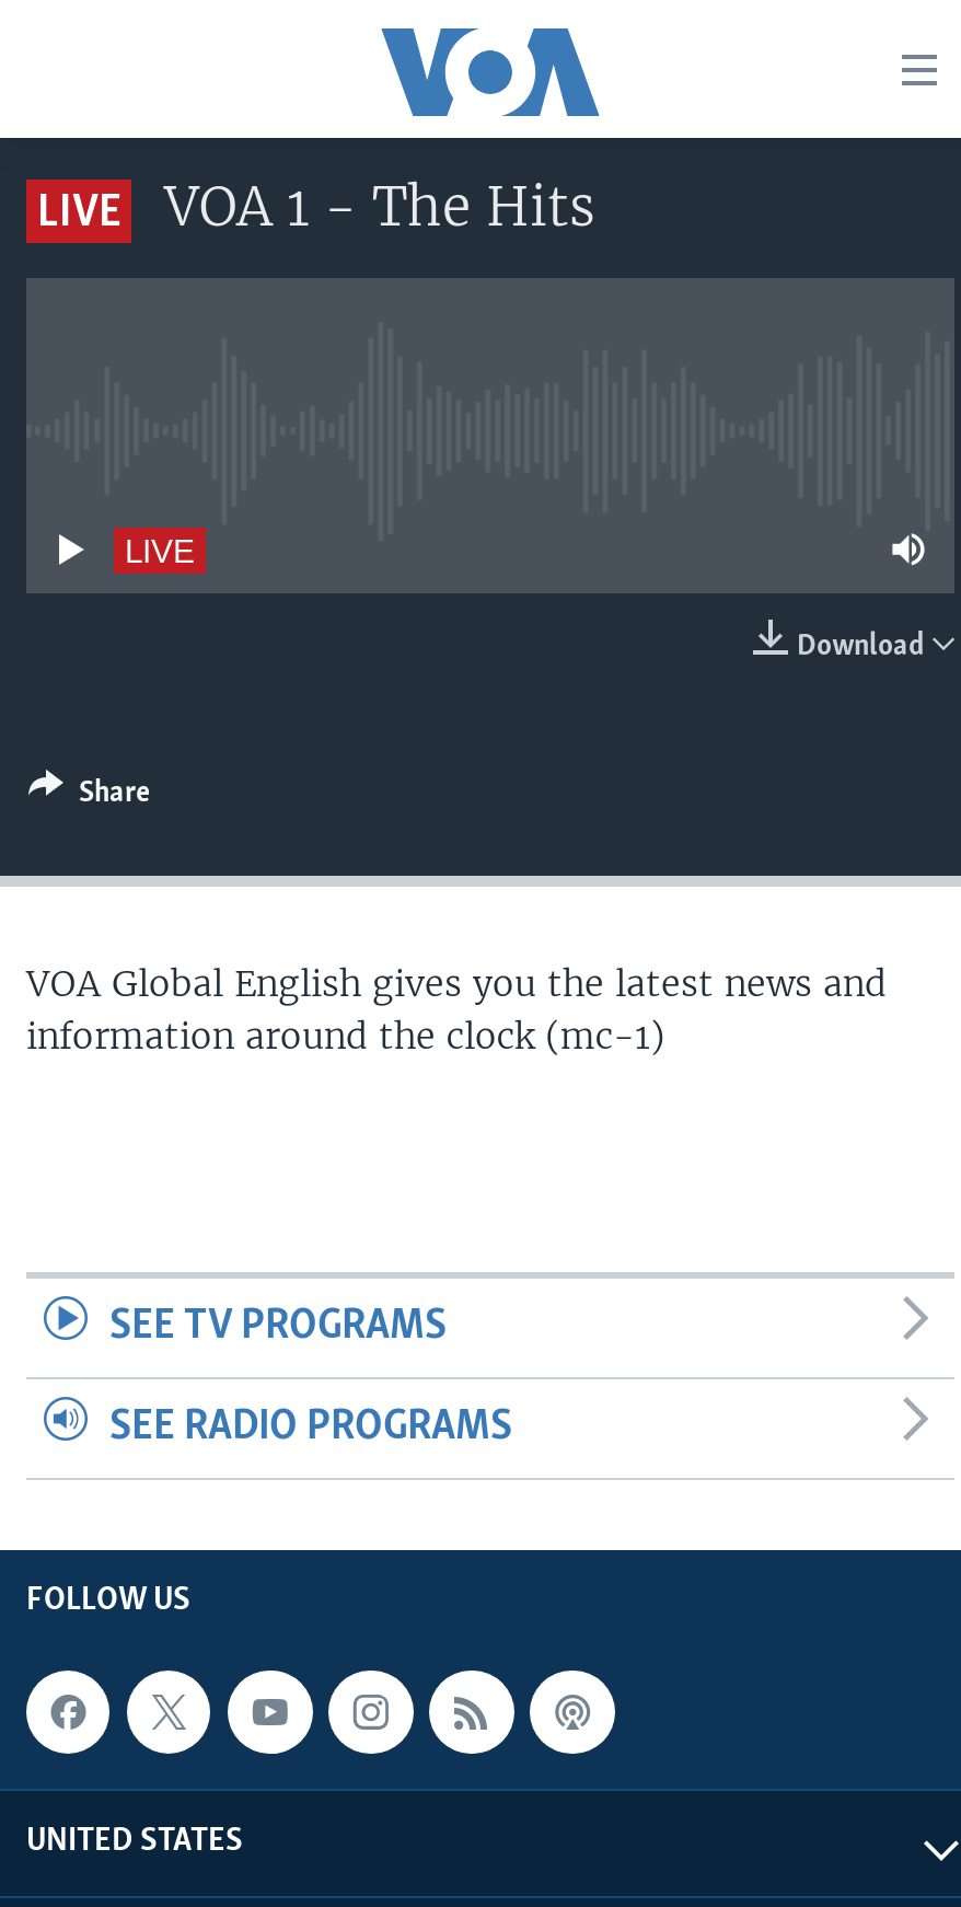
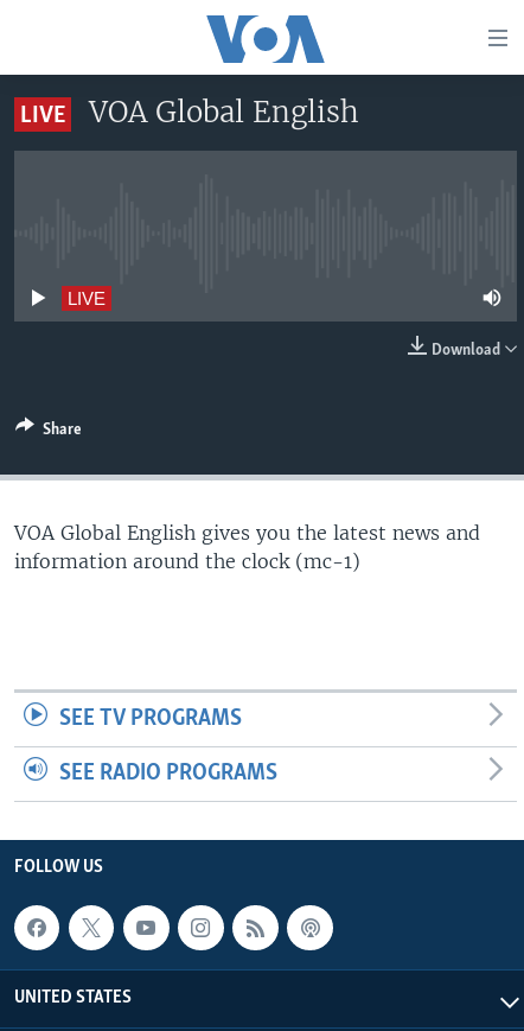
- VOA 1 - The Hits
+ VOA Global English
